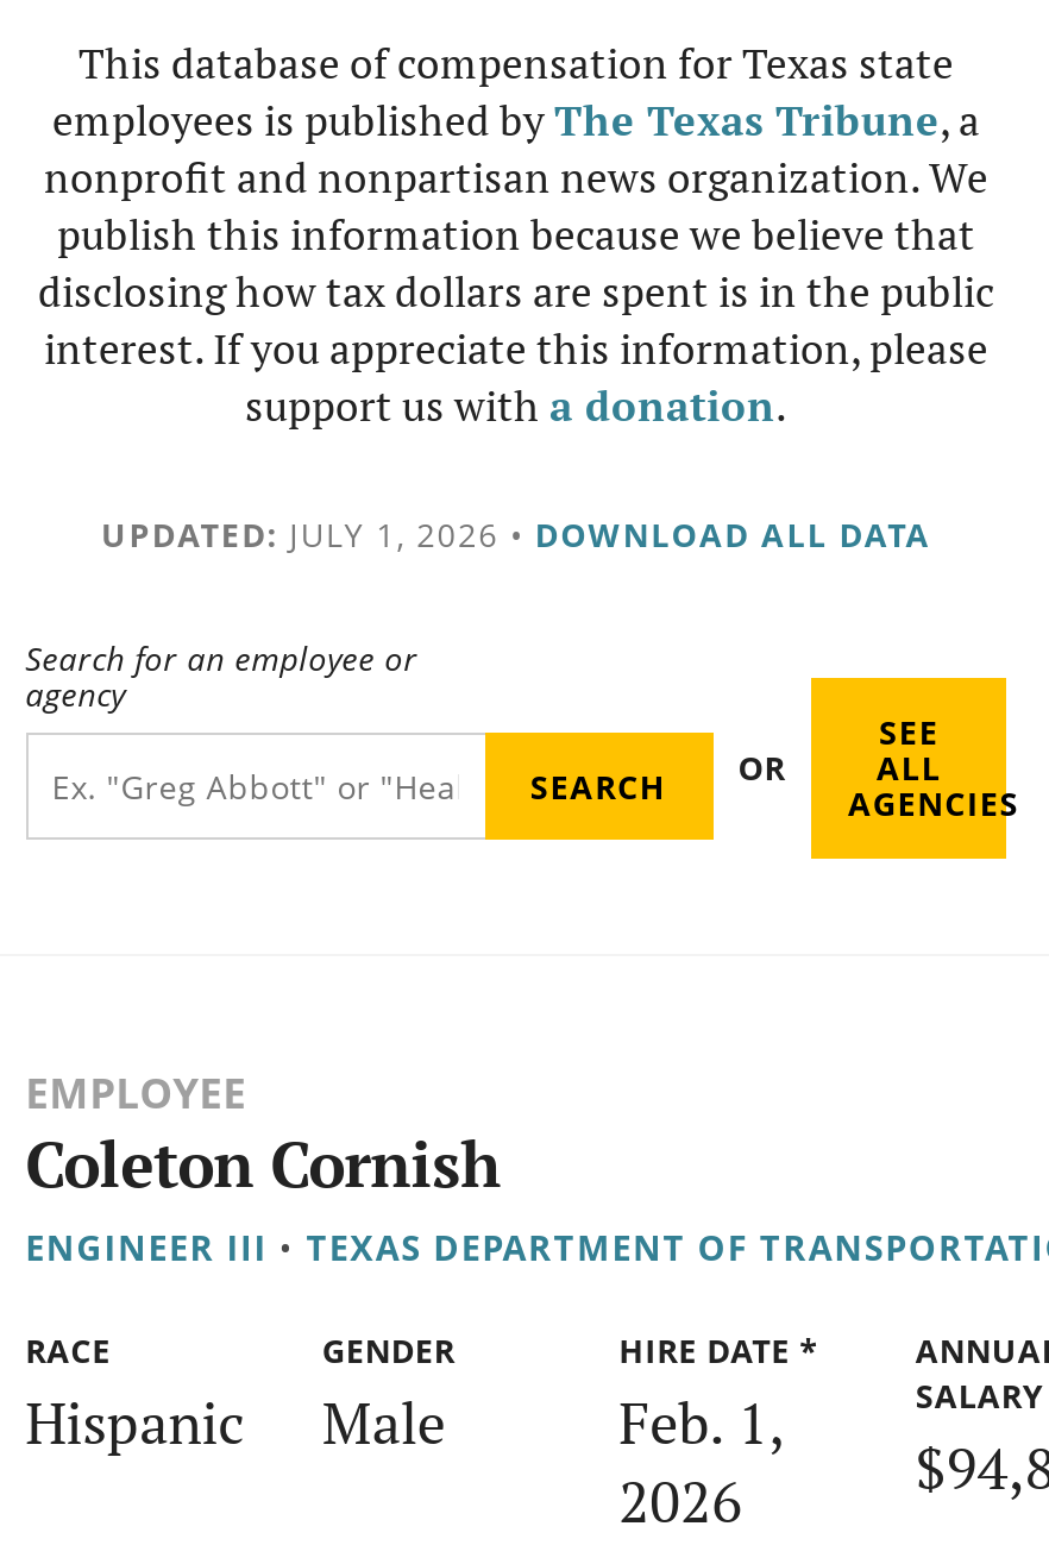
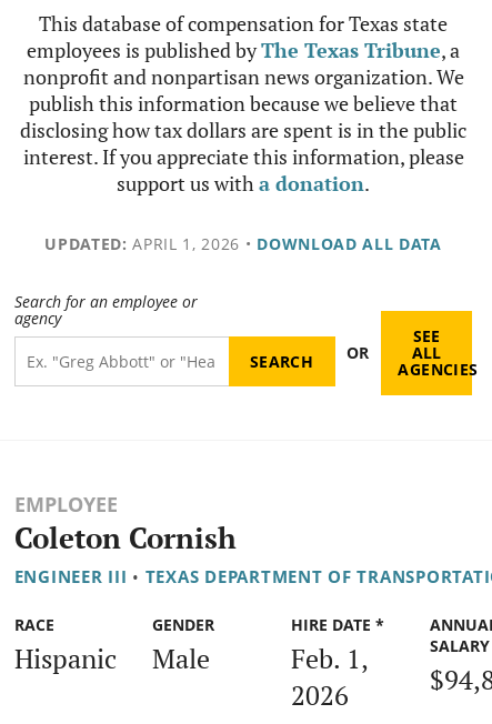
- UPDATED: JULY 1, 2026 • DOWNLOAD ALL DATA
+ UPDATED: APRIL 1, 2026 • DOWNLOAD ALL DATA
